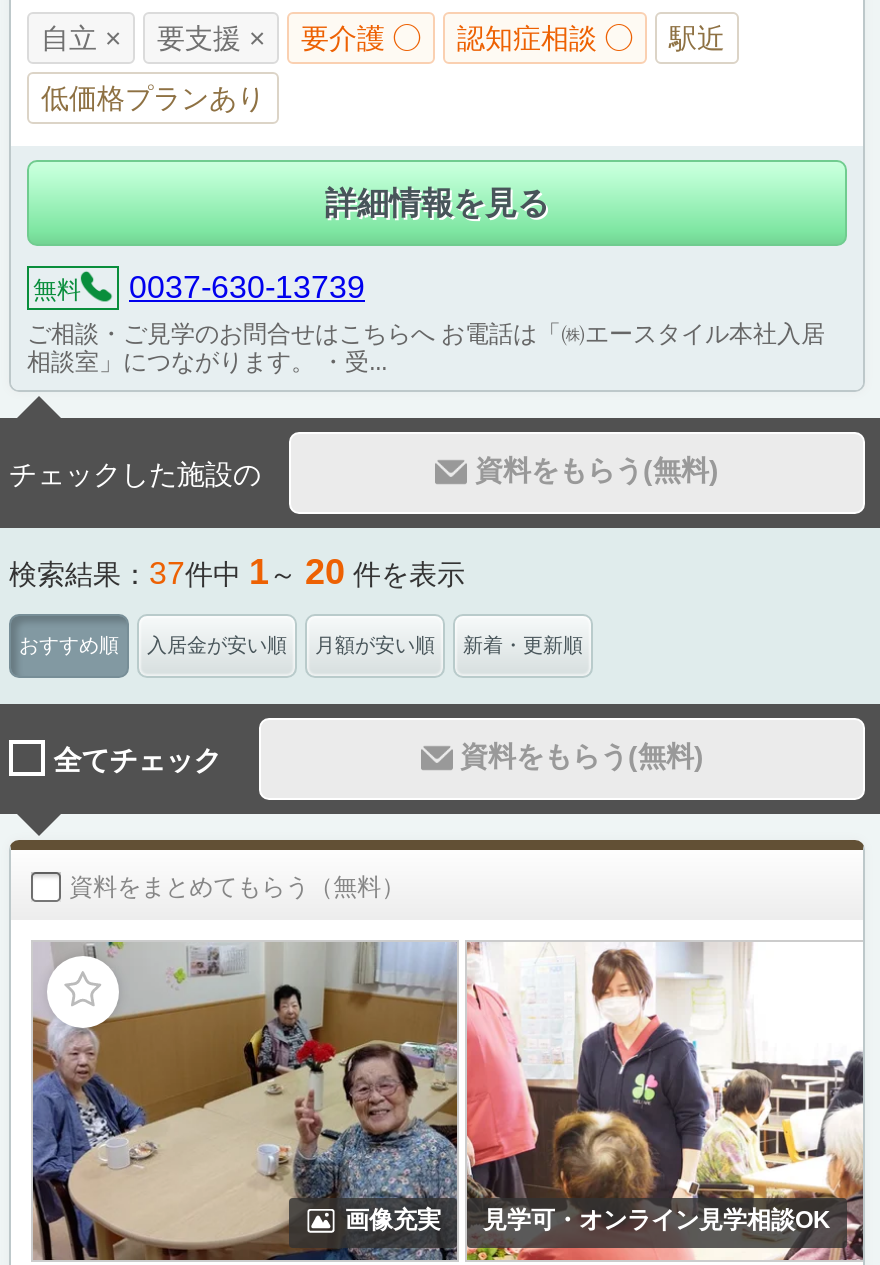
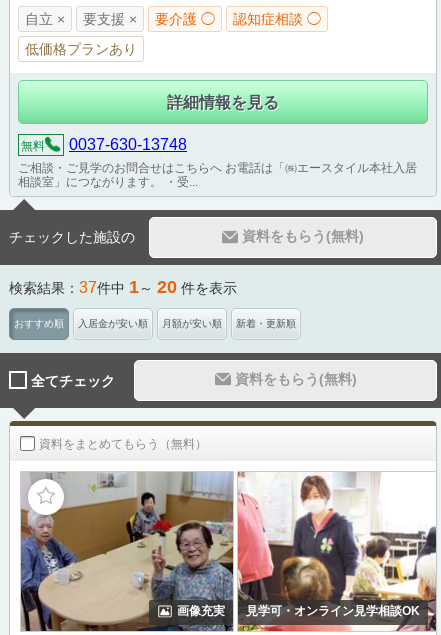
- 駅近

- 無料 0037-630-13739
+ 無料 0037-630-13748
